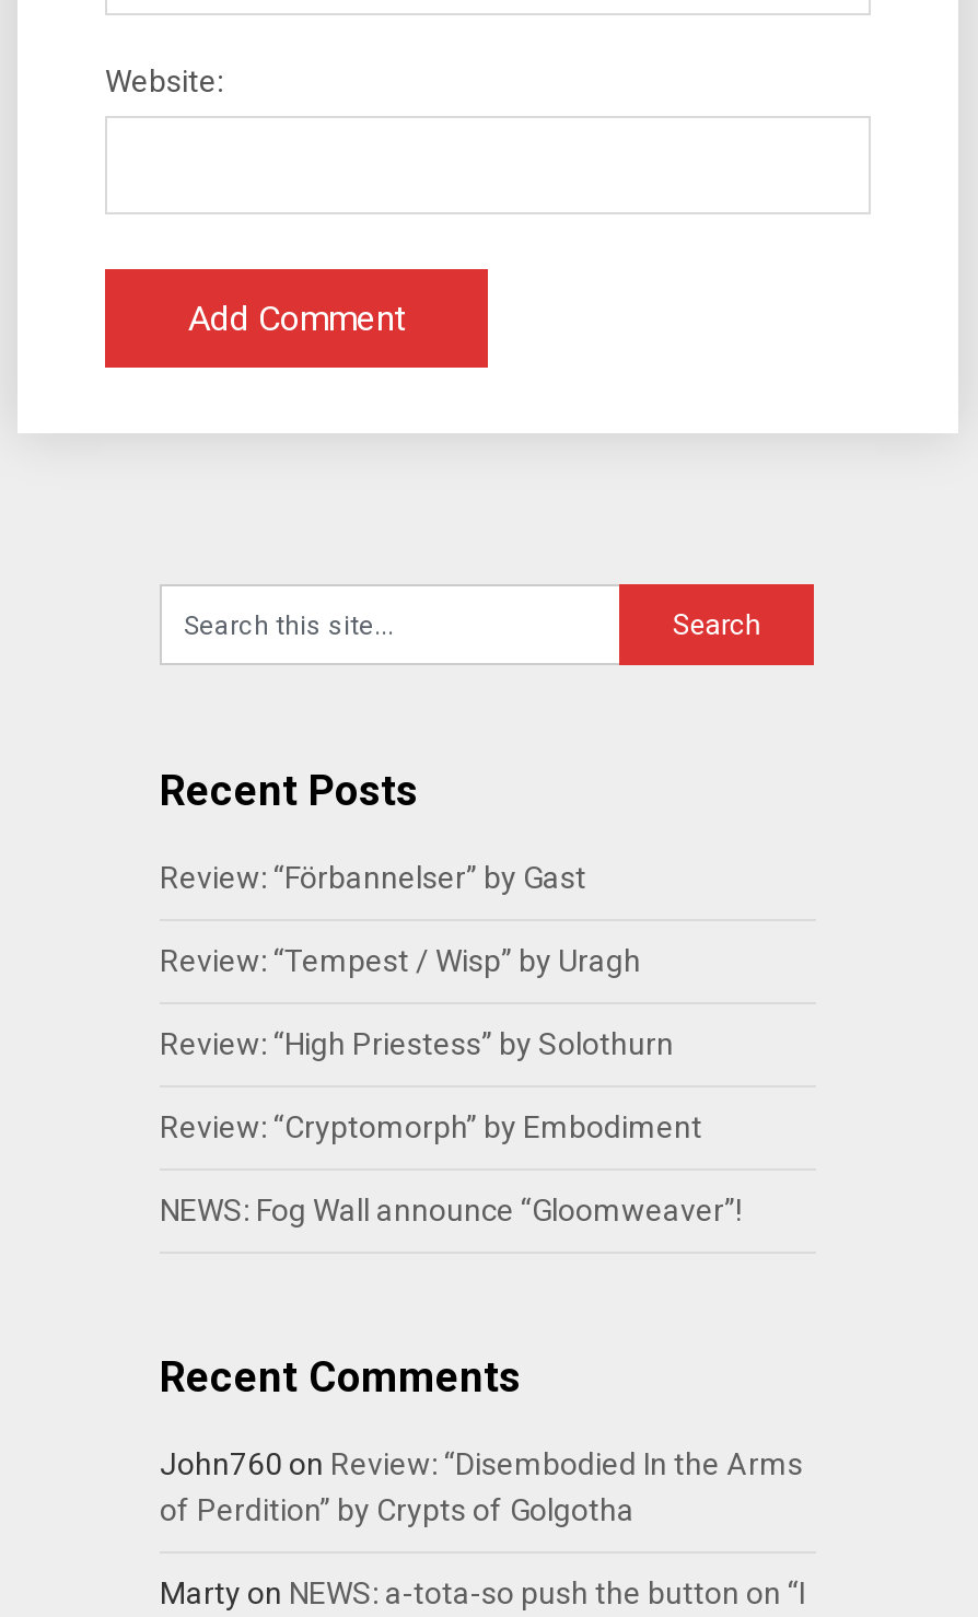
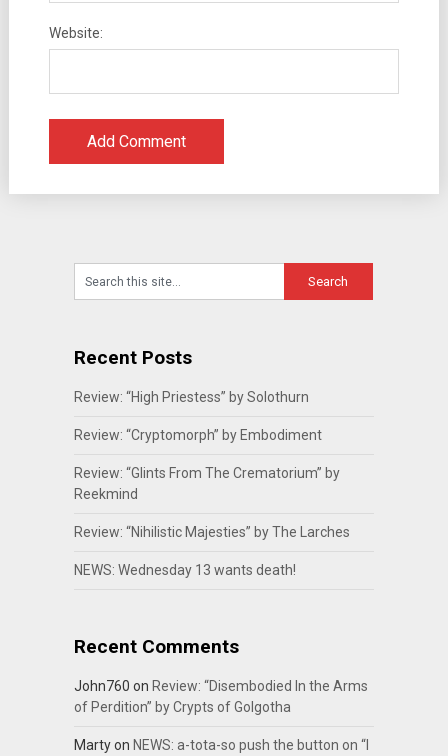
- Review: “Förbannelser” by Gast
- Review: “Tempest / Wisp” by Uragh

moved up: Review: “High Priestess” by Solothurn | Review: “Cryptomorph” by Embodiment

- NEWS: Fog Wall announce “Gloomweaver”!
+ Review: “Glints From The Crematorium” by
+ Reekmind
+ Review: “Nihilistic Majesties” by The Larches
+ NEWS: Wednesday 13 wants death!
